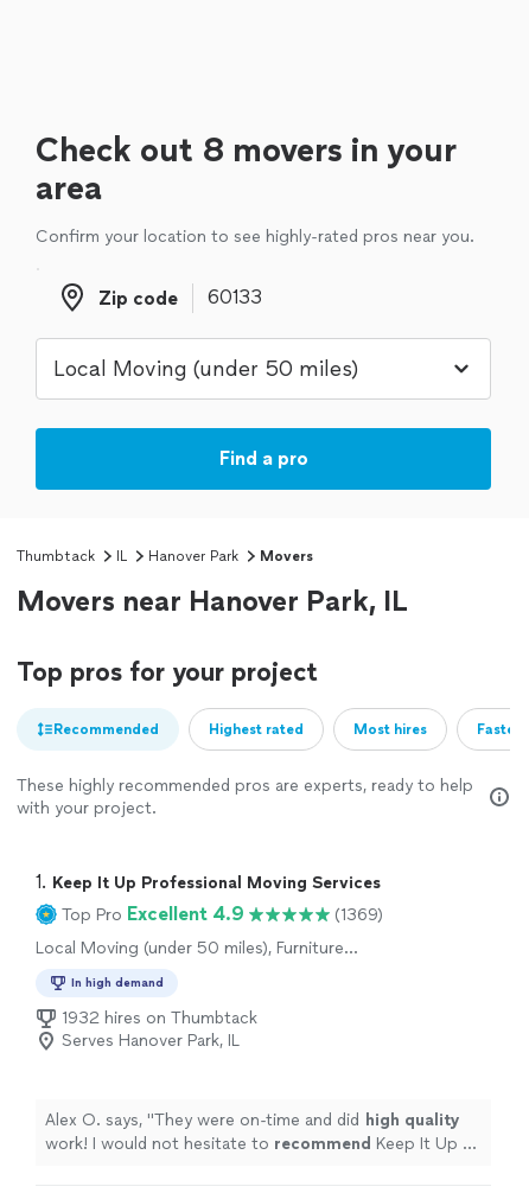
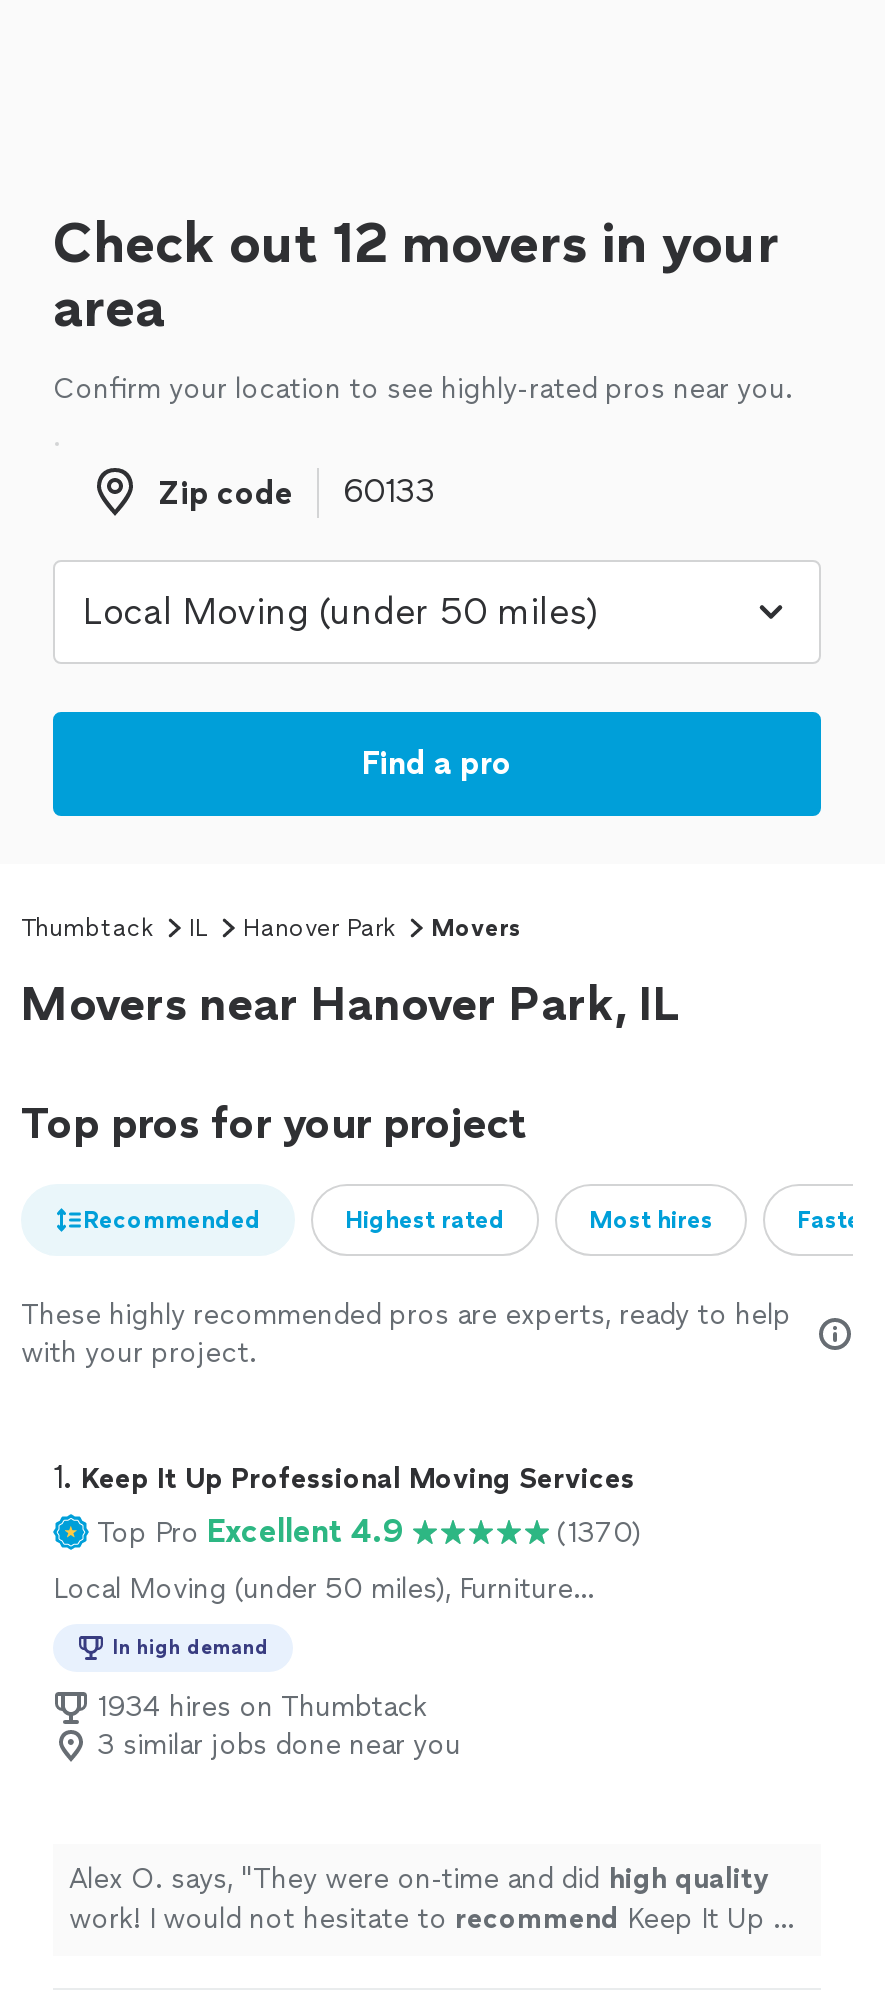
- Check out 8 movers in your
+ Check out 12 movers in your

- (1369)
+ (1370)

- 1932 hires on Thumbtack
- Serves Hanover Park, IL
+ 1934 hires on Thumbtack
+ 3 similar jobs done near you
